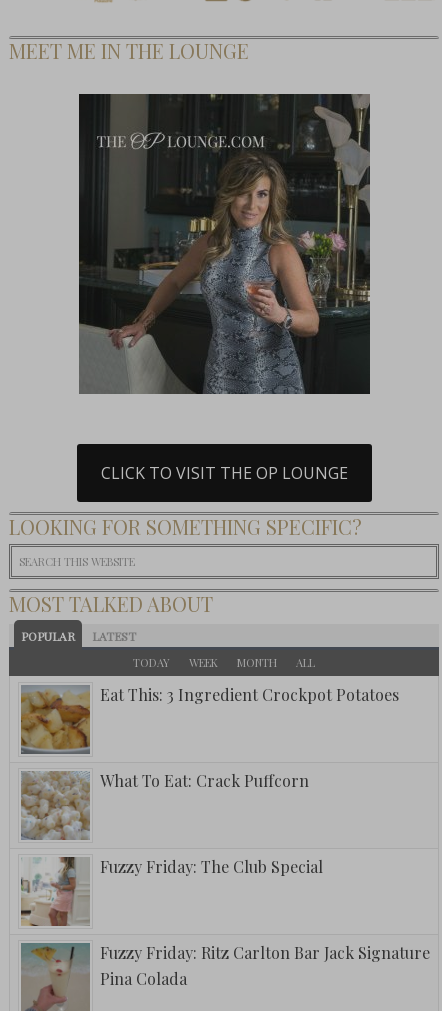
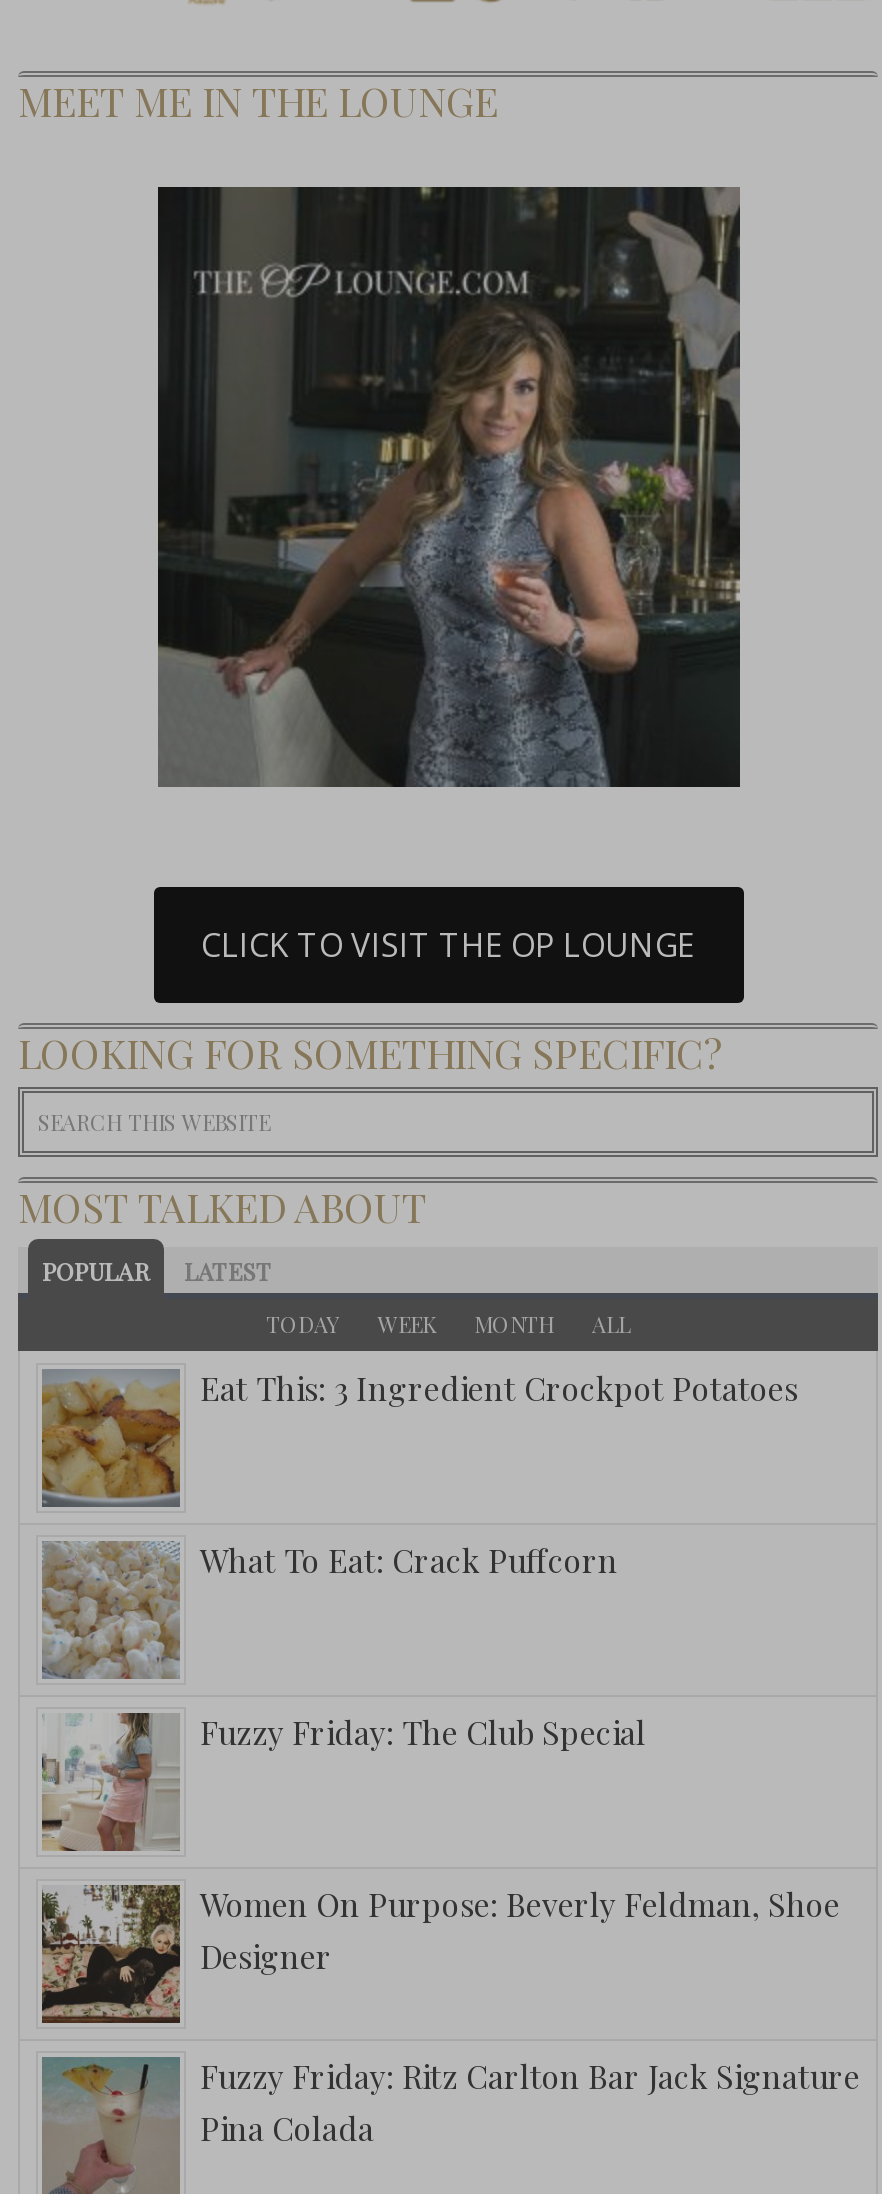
+ [image]
+ Women On Purpose: Beverly Feldman, Shoe
+ Designer
